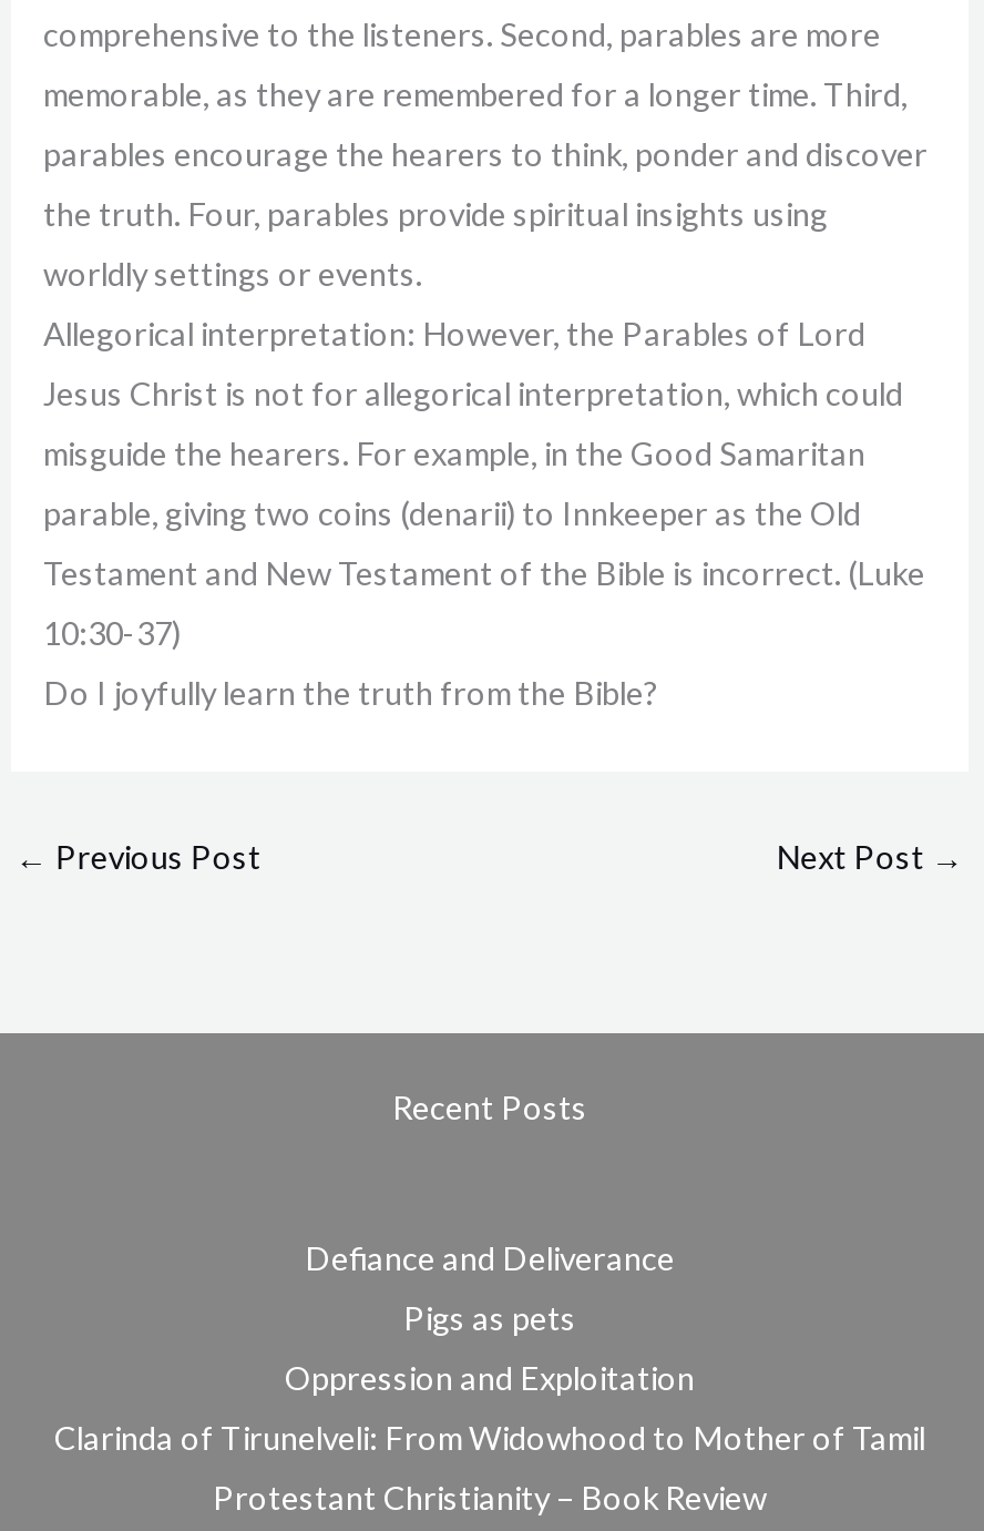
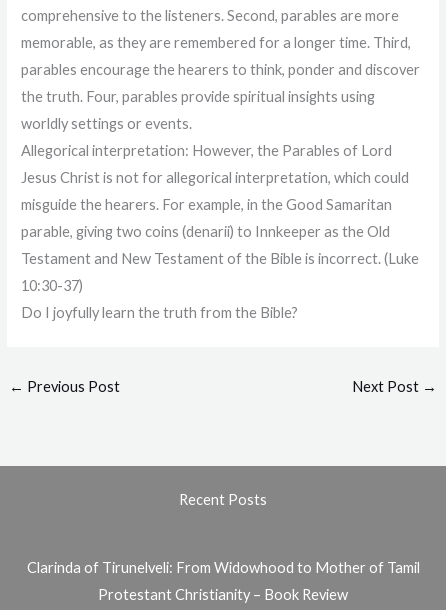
- Defiance and Deliverance
- Pigs as pets
- Oppression and Exploitation
